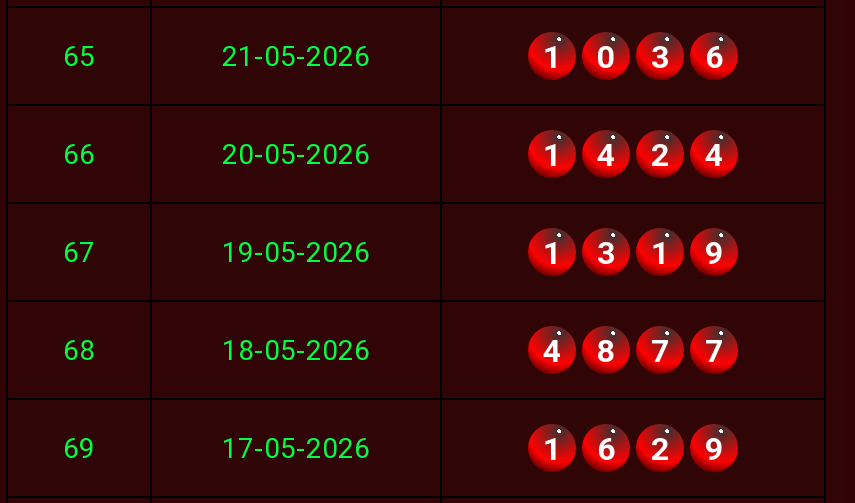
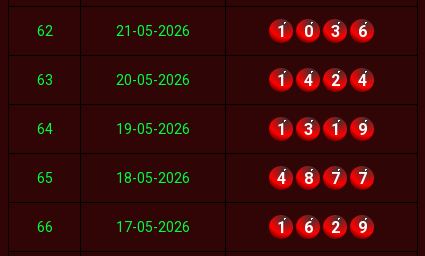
- 65
+ 62

- 66
+ 63

- 67
+ 64

- 68
+ 65

- 69
+ 66
